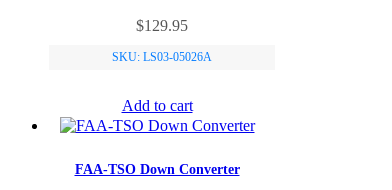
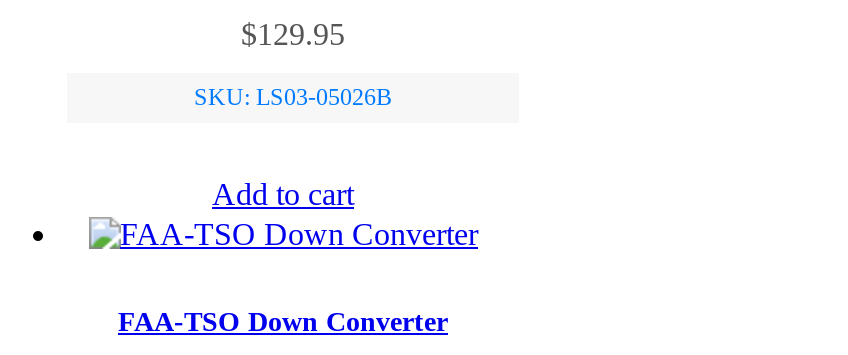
- SKU: LS03-05026A
+ SKU: LS03-05026B
